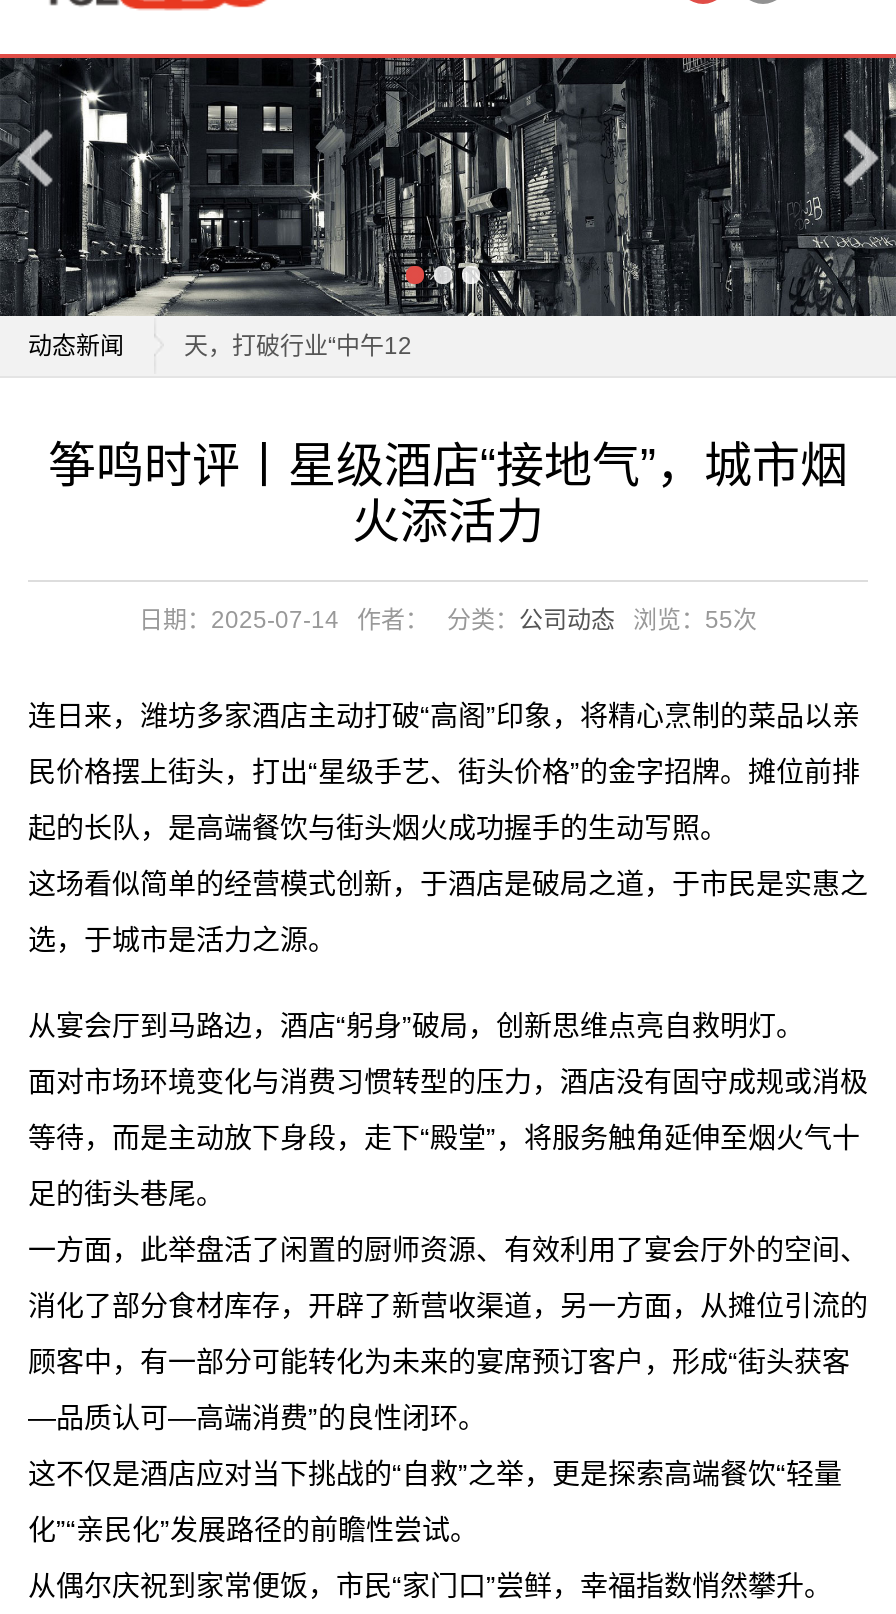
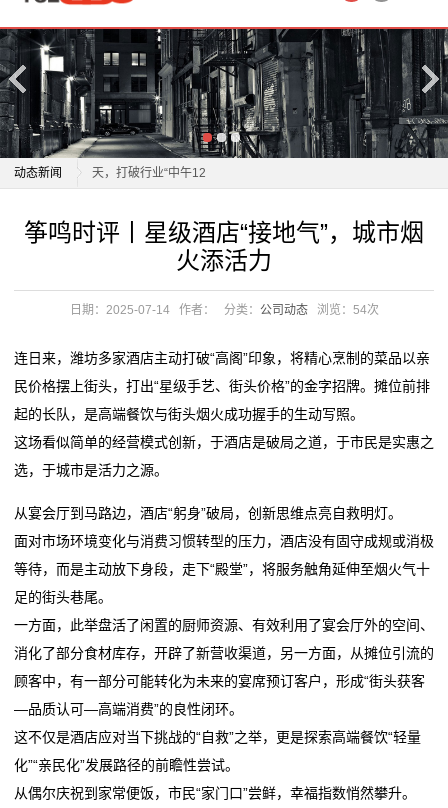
- 日期：2025-07-14 作者： 分类：公司动态 浏览：55次
+ 日期：2025-07-14 作者： 分类：公司动态 浏览：54次
